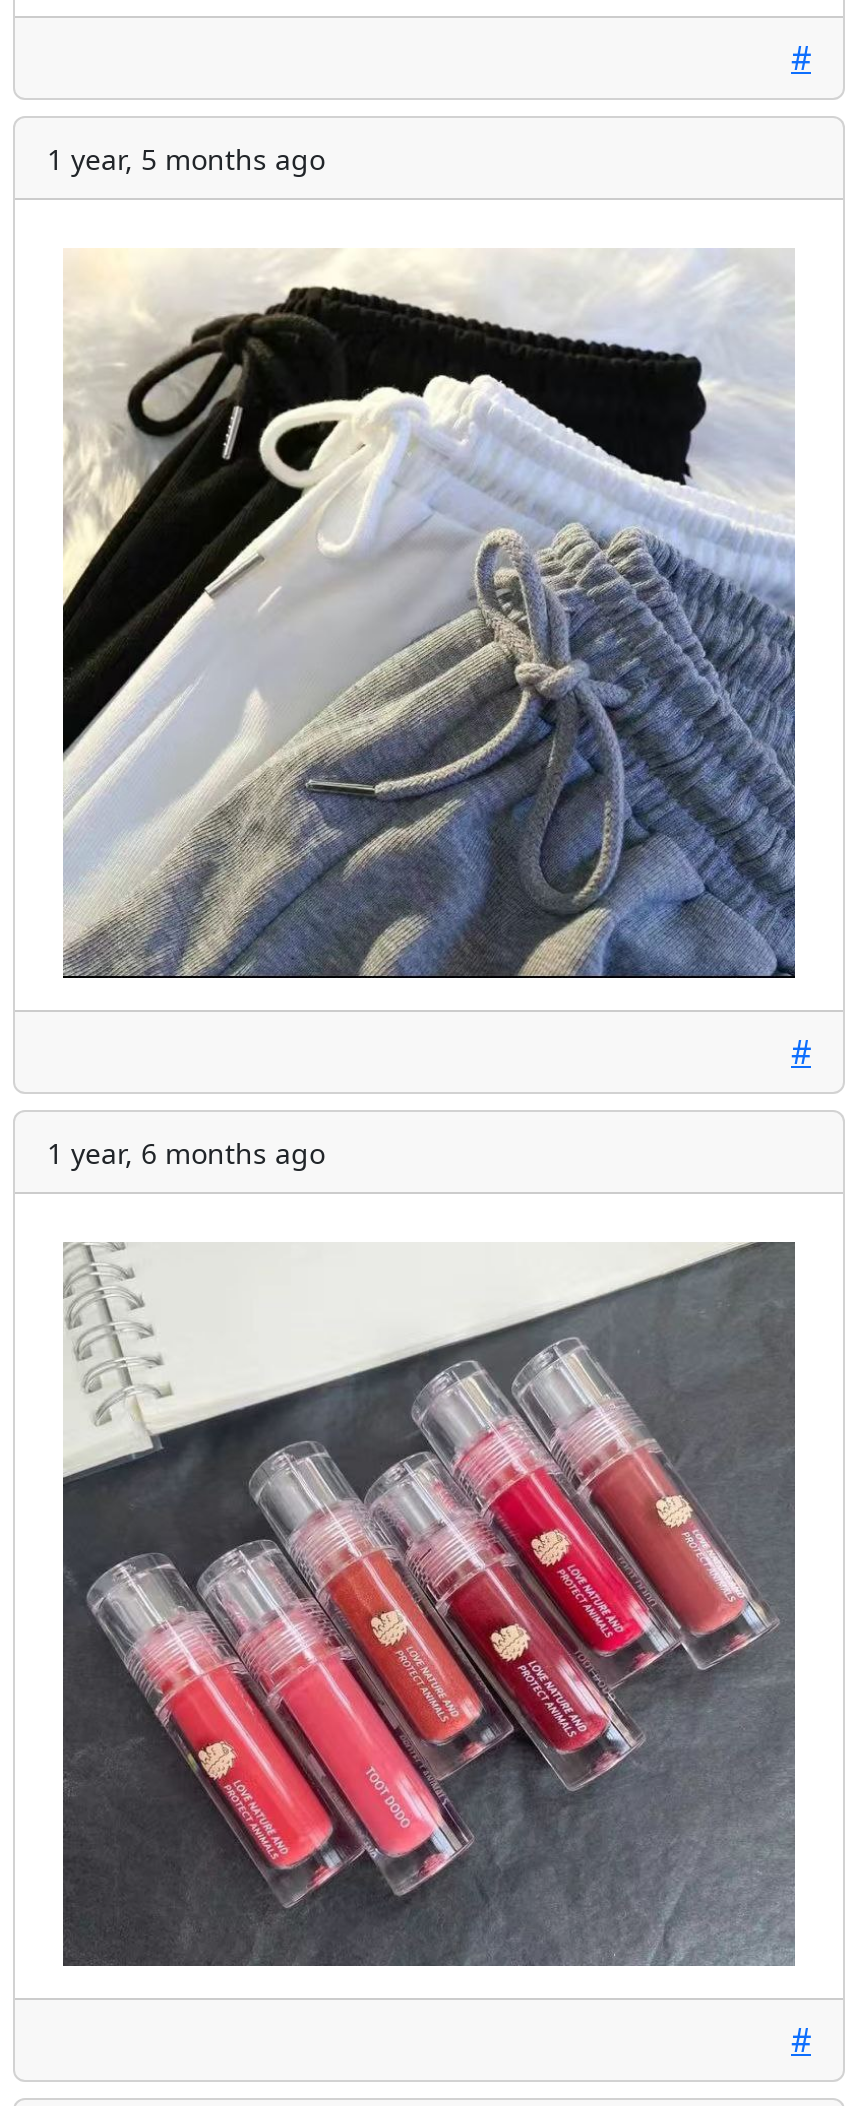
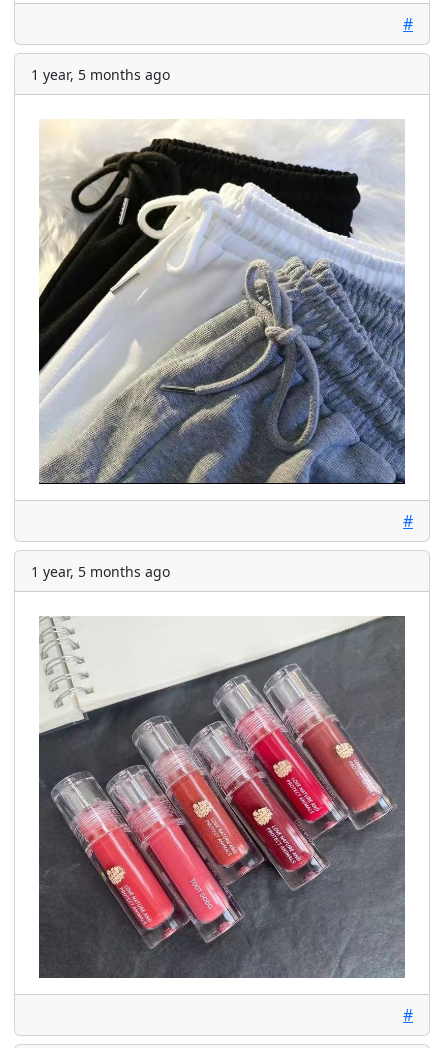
- 1 year, 6 months ago
+ 1 year, 5 months ago
